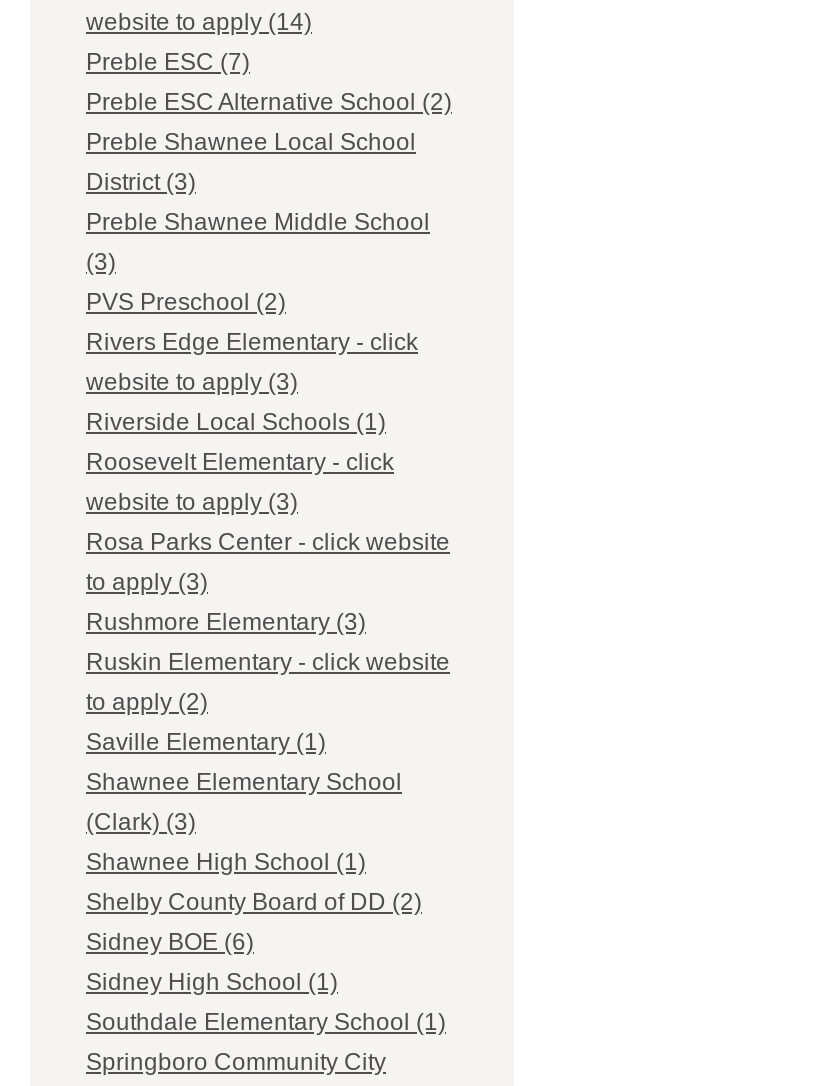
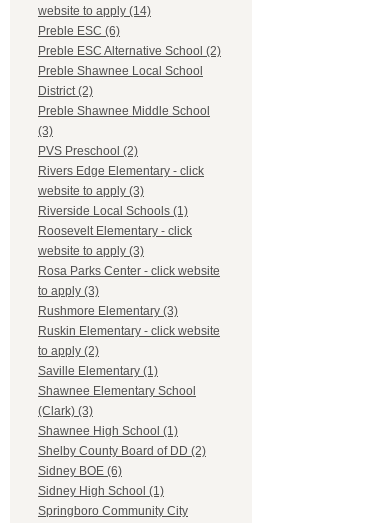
- Preble ESC (7)
+ Preble ESC (6)

- District (3)
+ District (2)

- Southdale Elementary School (1)
